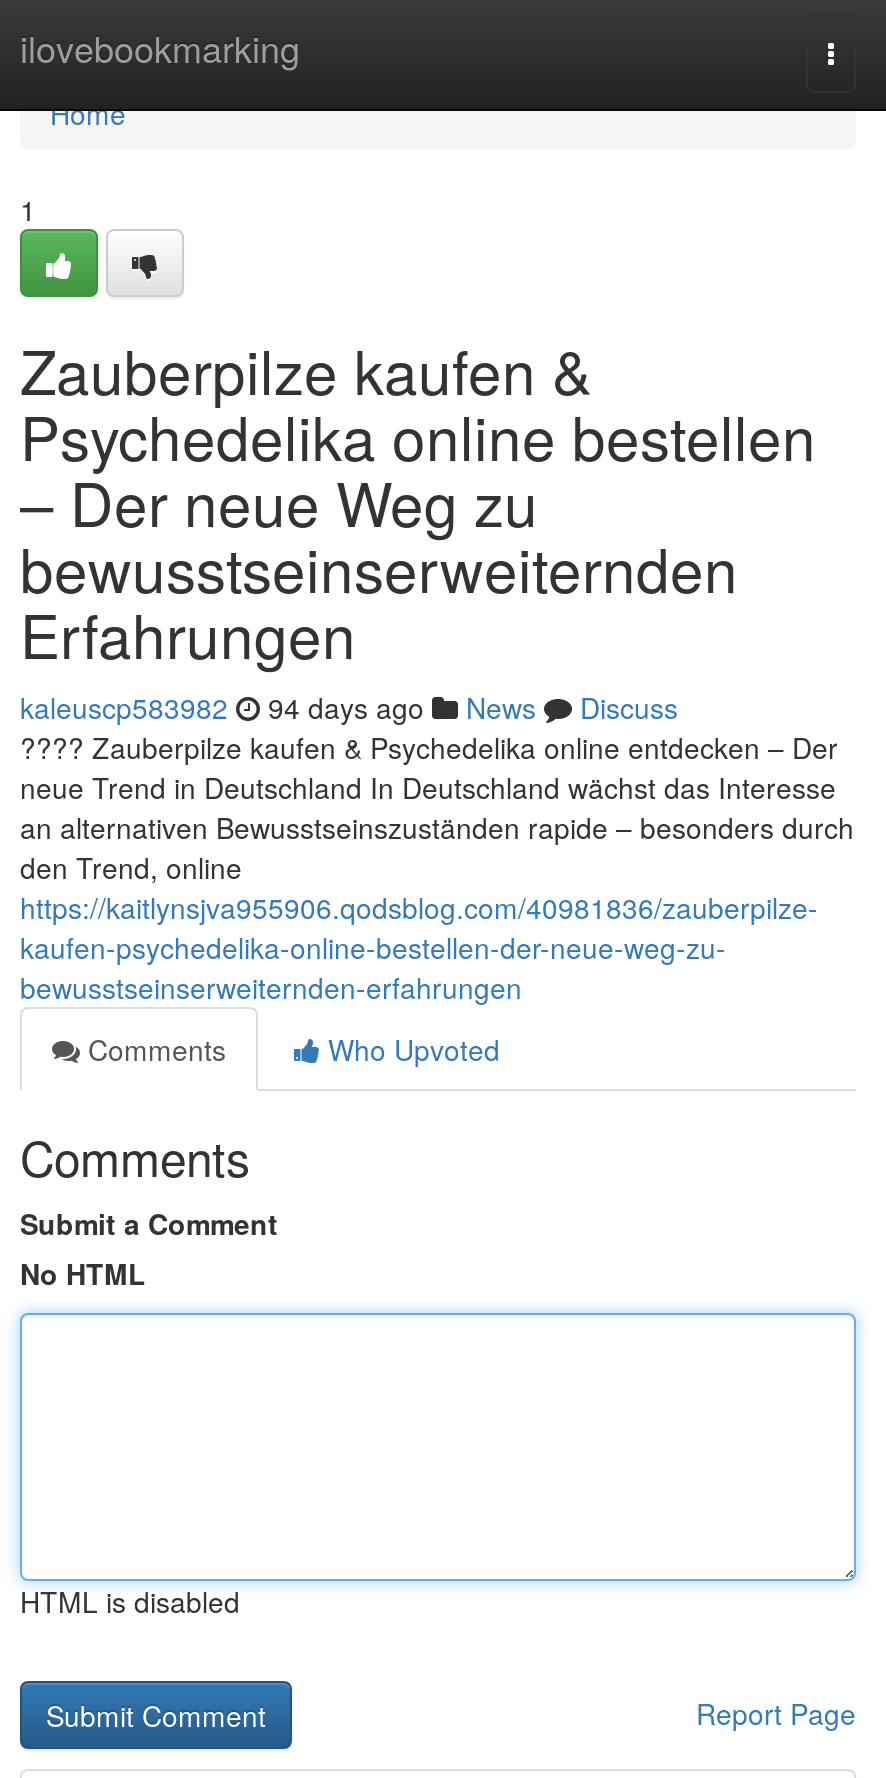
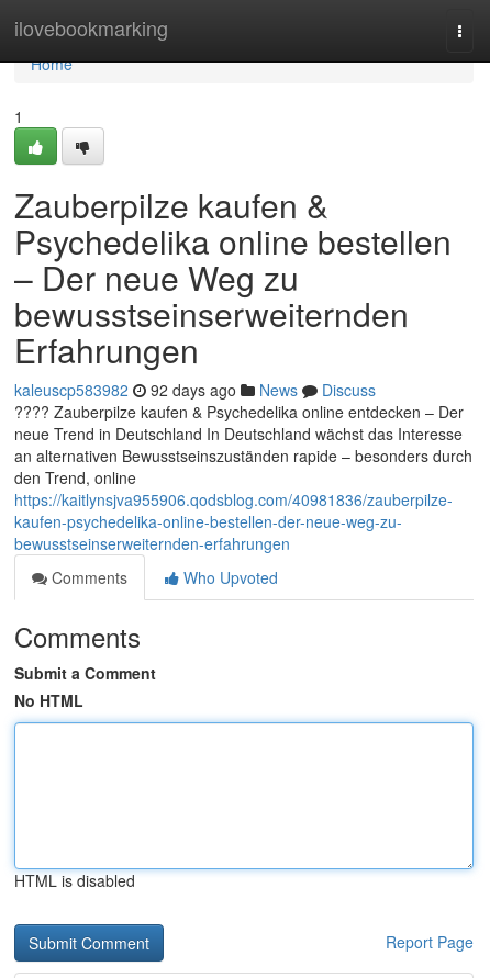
- kaleuscp583982 94 days ago News Discuss
+ kaleuscp583982 92 days ago News Discuss
